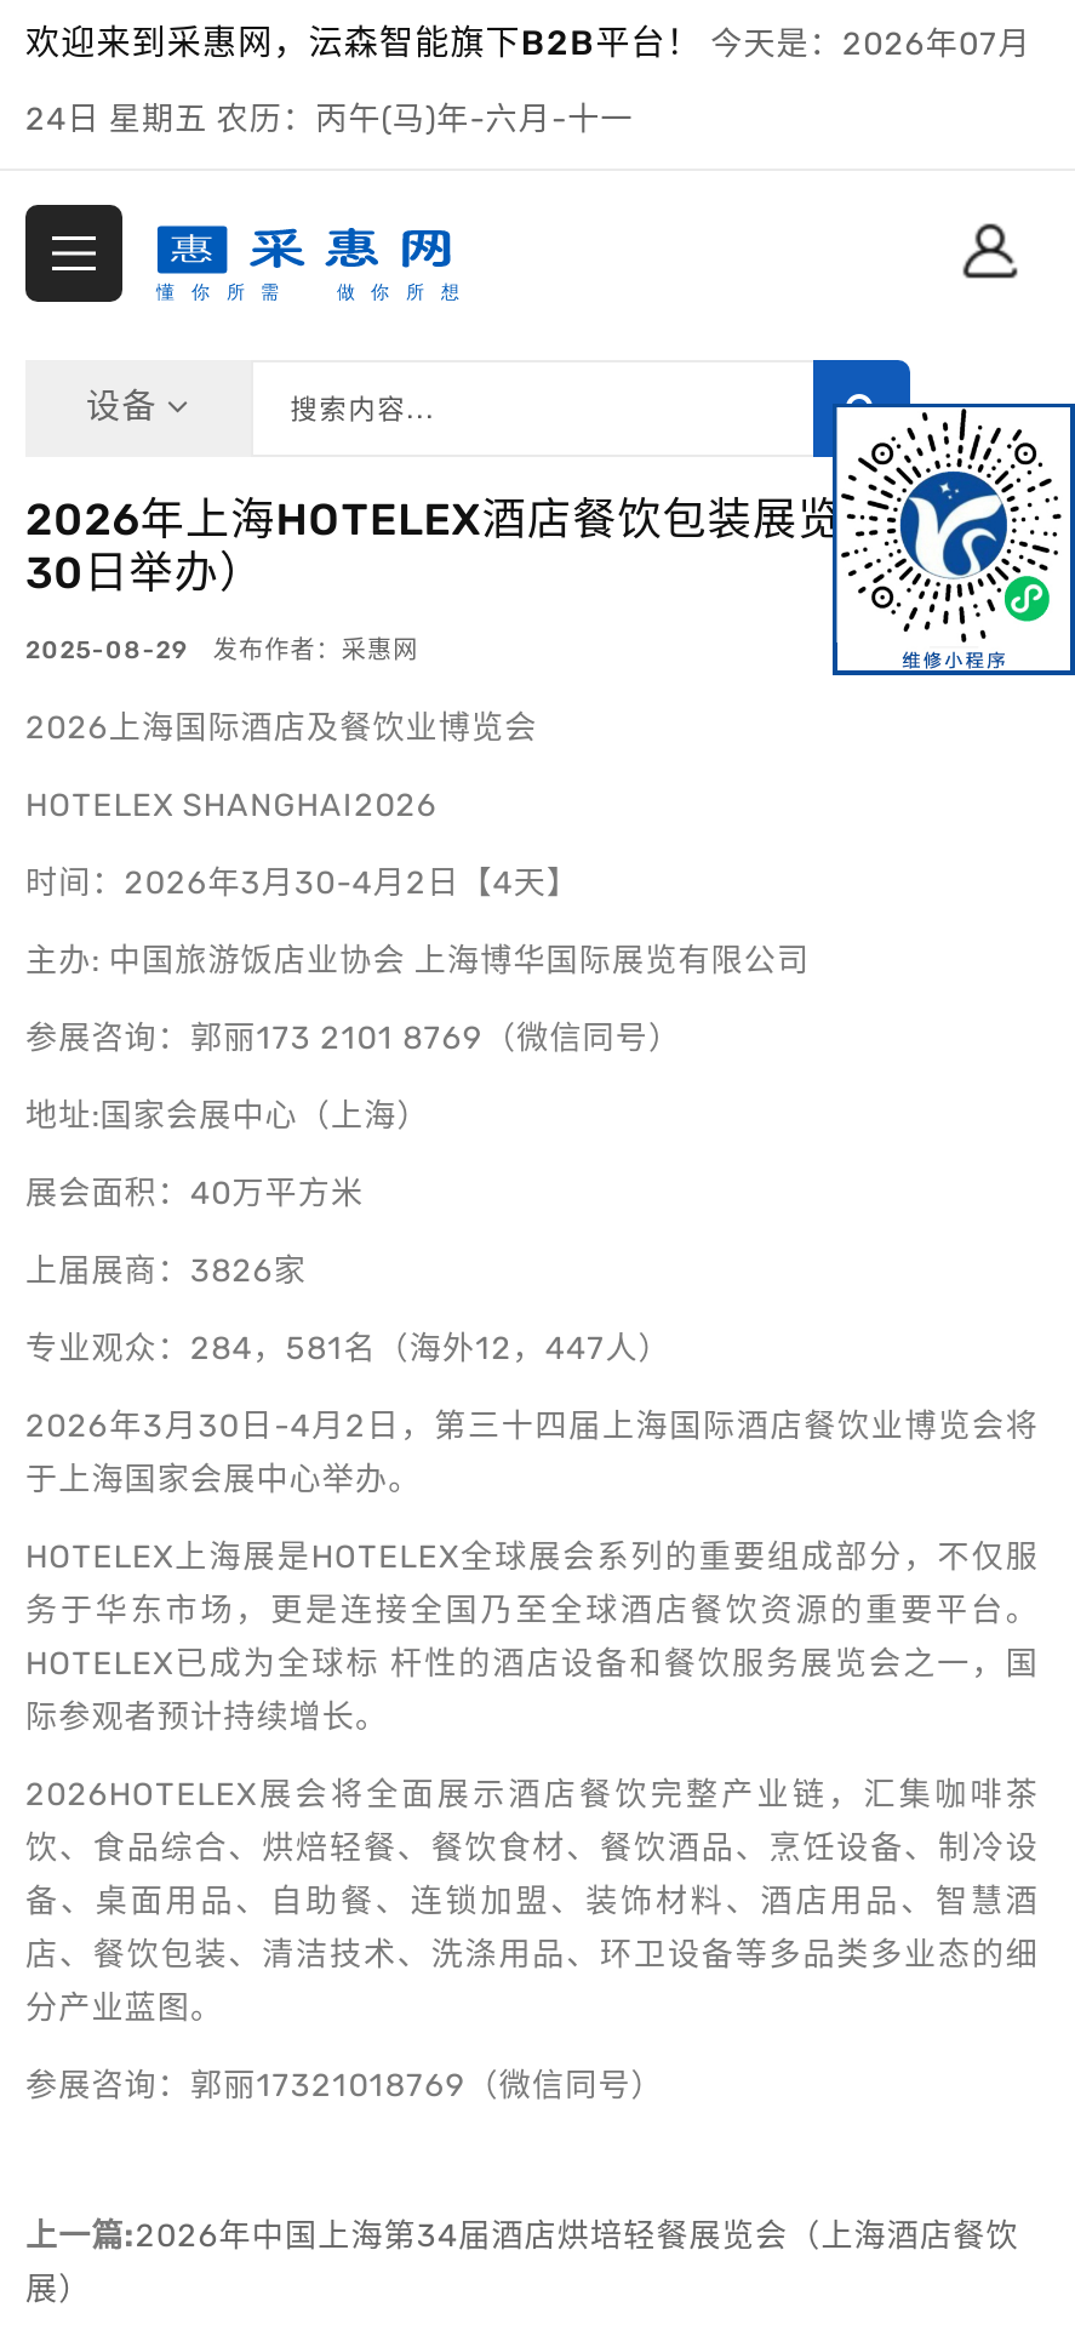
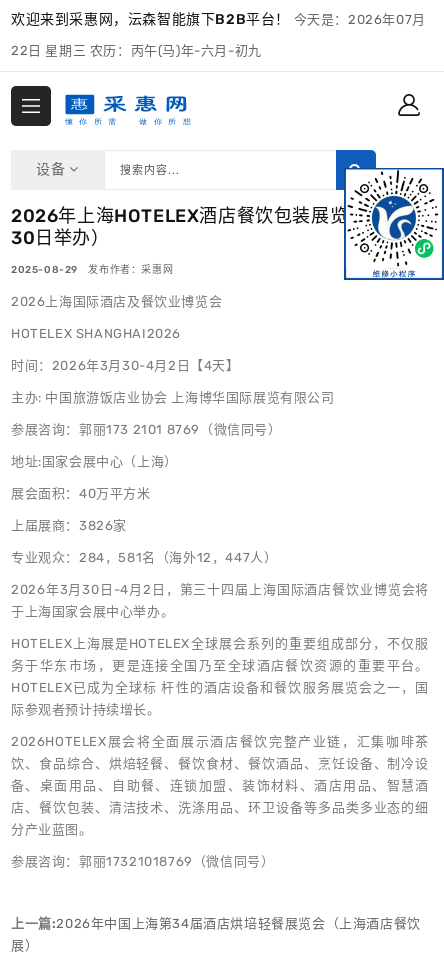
- 24日 星期五 农历：丙午(马)年-六月-十一
+ 22日 星期三 农历：丙午(马)年-六月-初九
